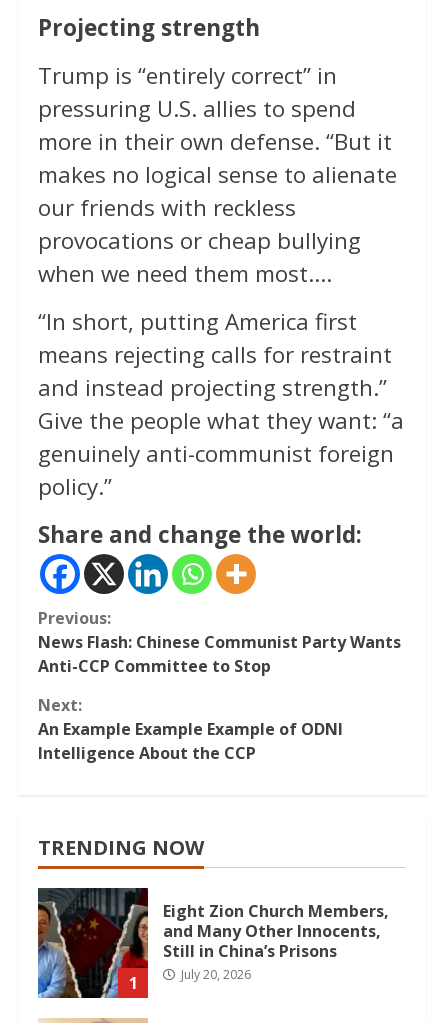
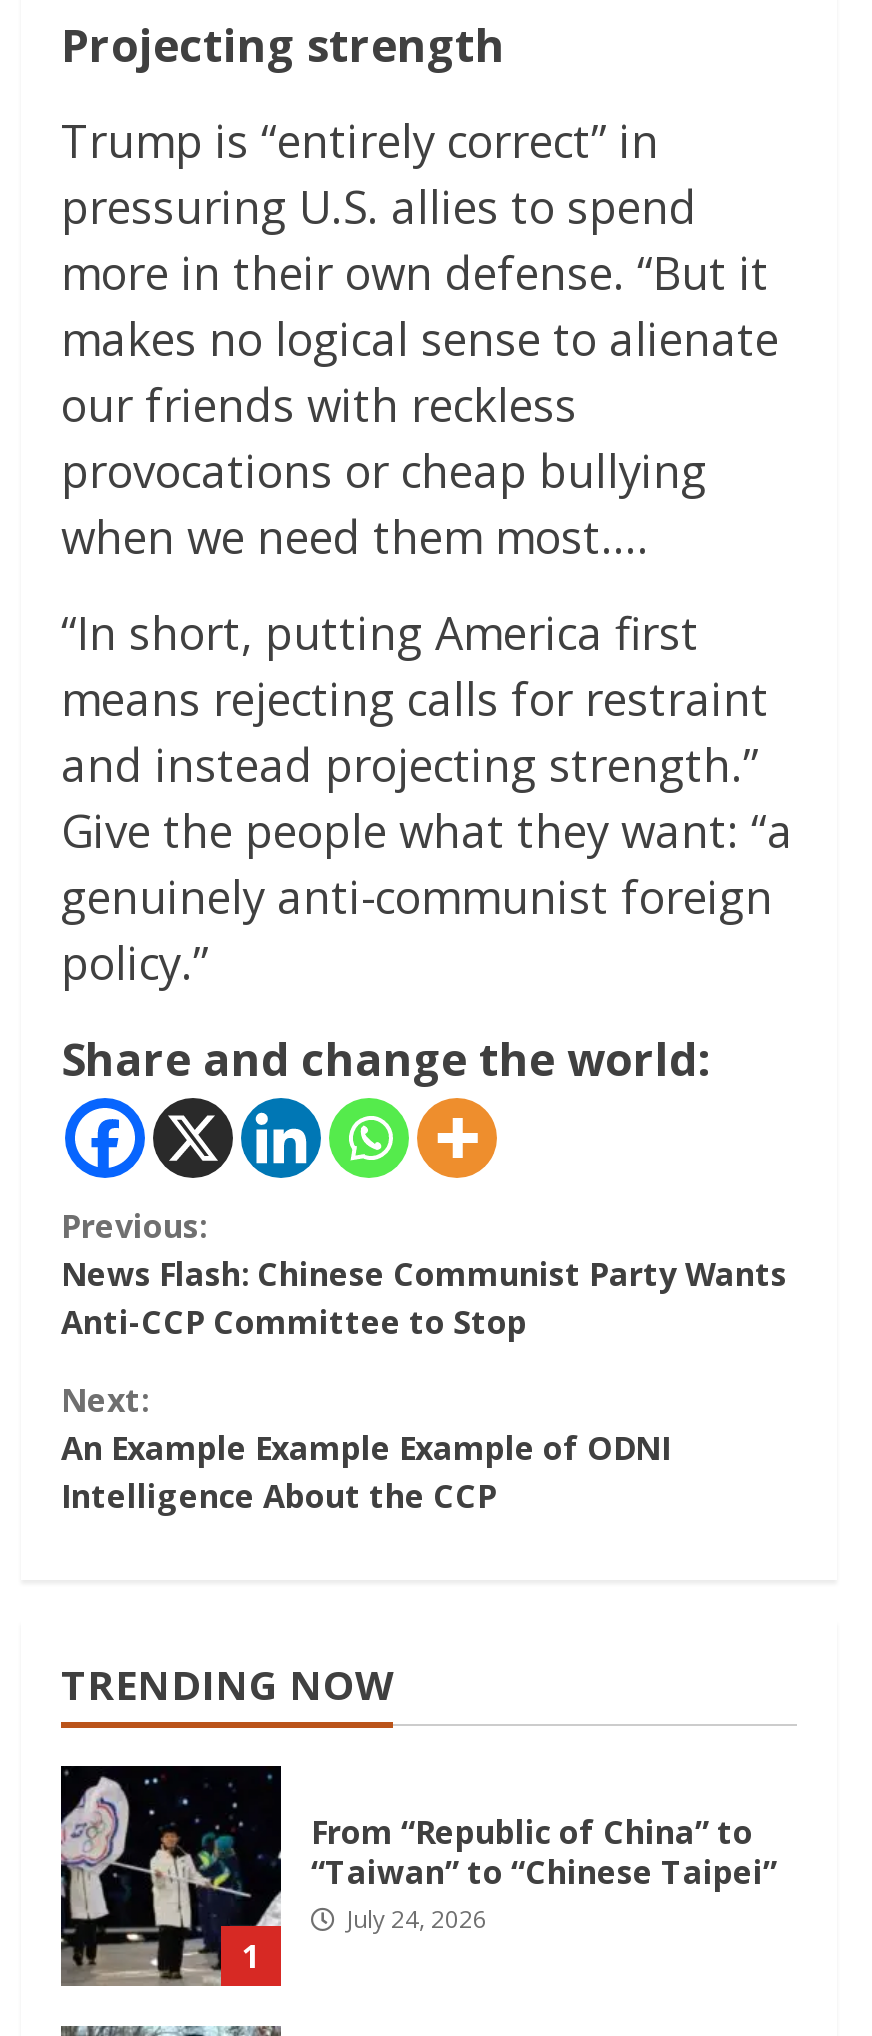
- [image]
- Eight Zion Church Members,
- and Many Other Innocents,
- Still in China’s Prisons
- July 20, 2026
+ [image]
+ From “Republic of China” to
+ “Taiwan” to “Chinese Taipei”
+ July 24, 2026
